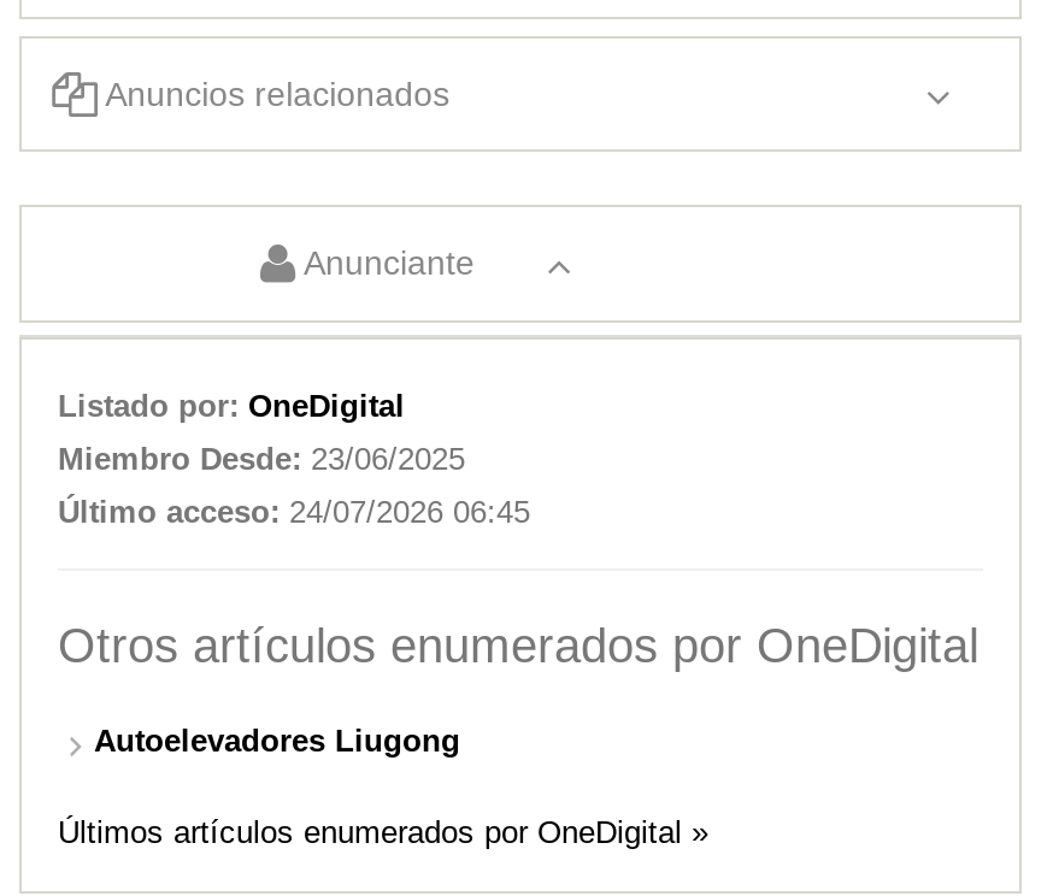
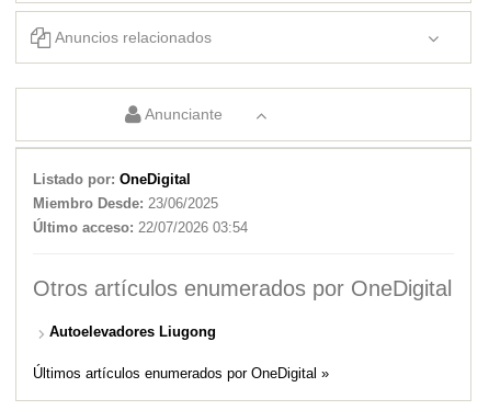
- Último acceso: 24/07/2026 06:45
+ Último acceso: 22/07/2026 03:54
